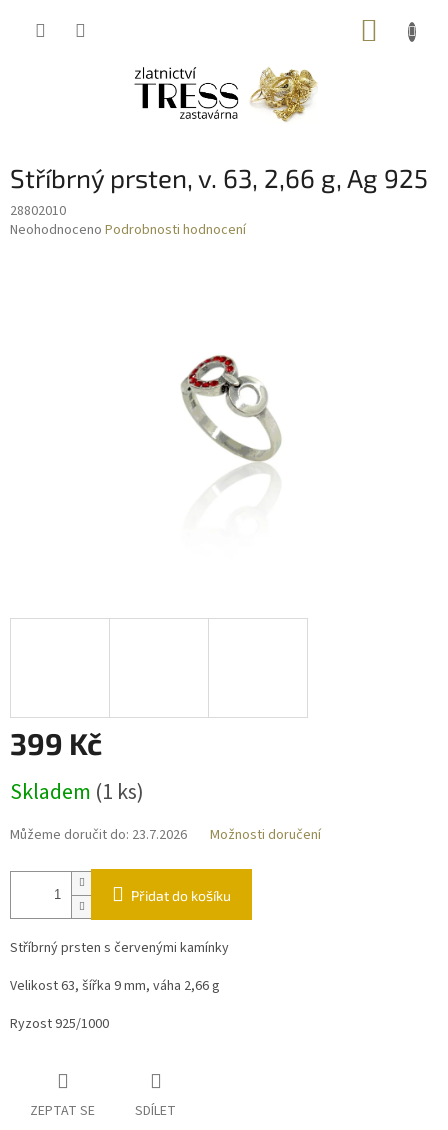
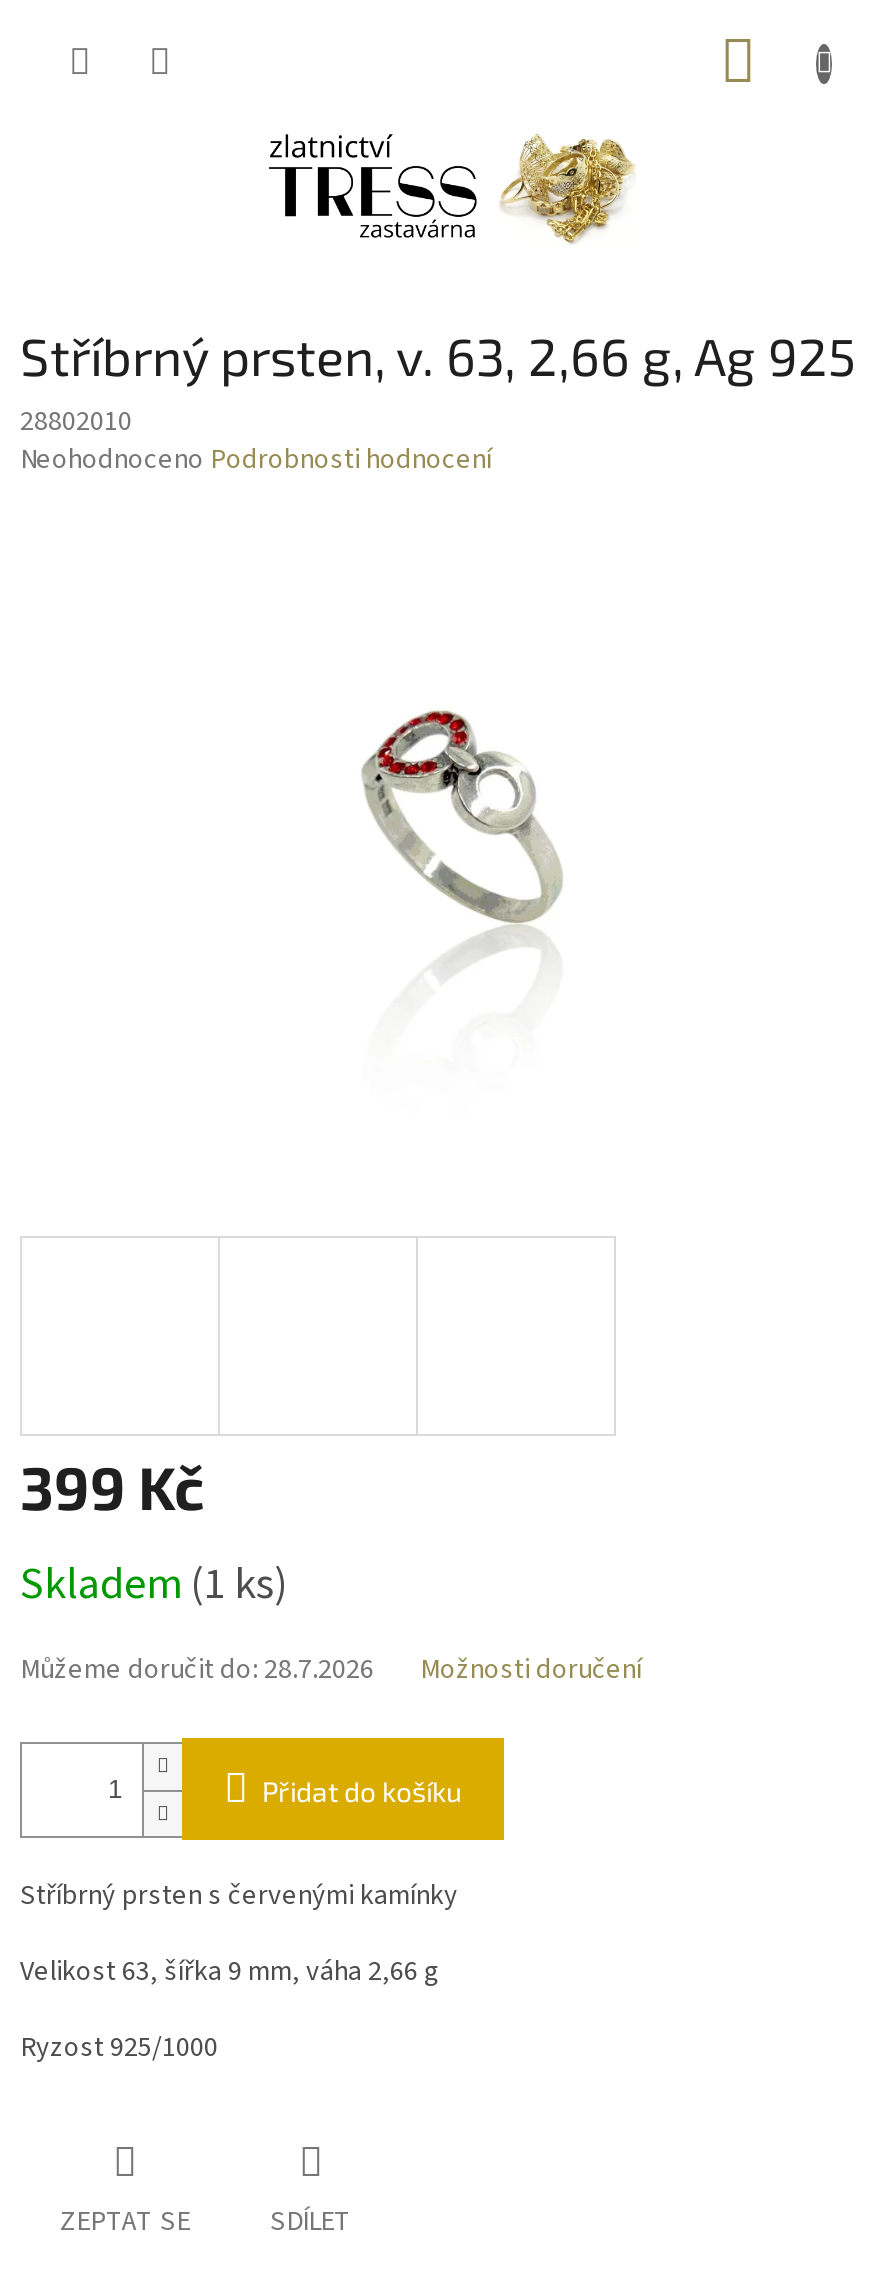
- Můžeme doručit do: 23.7.2026
+ Můžeme doručit do: 28.7.2026
